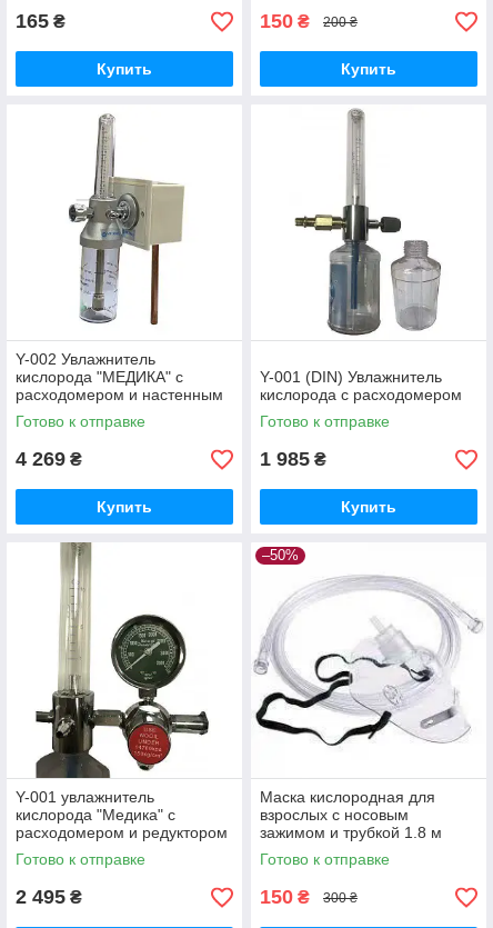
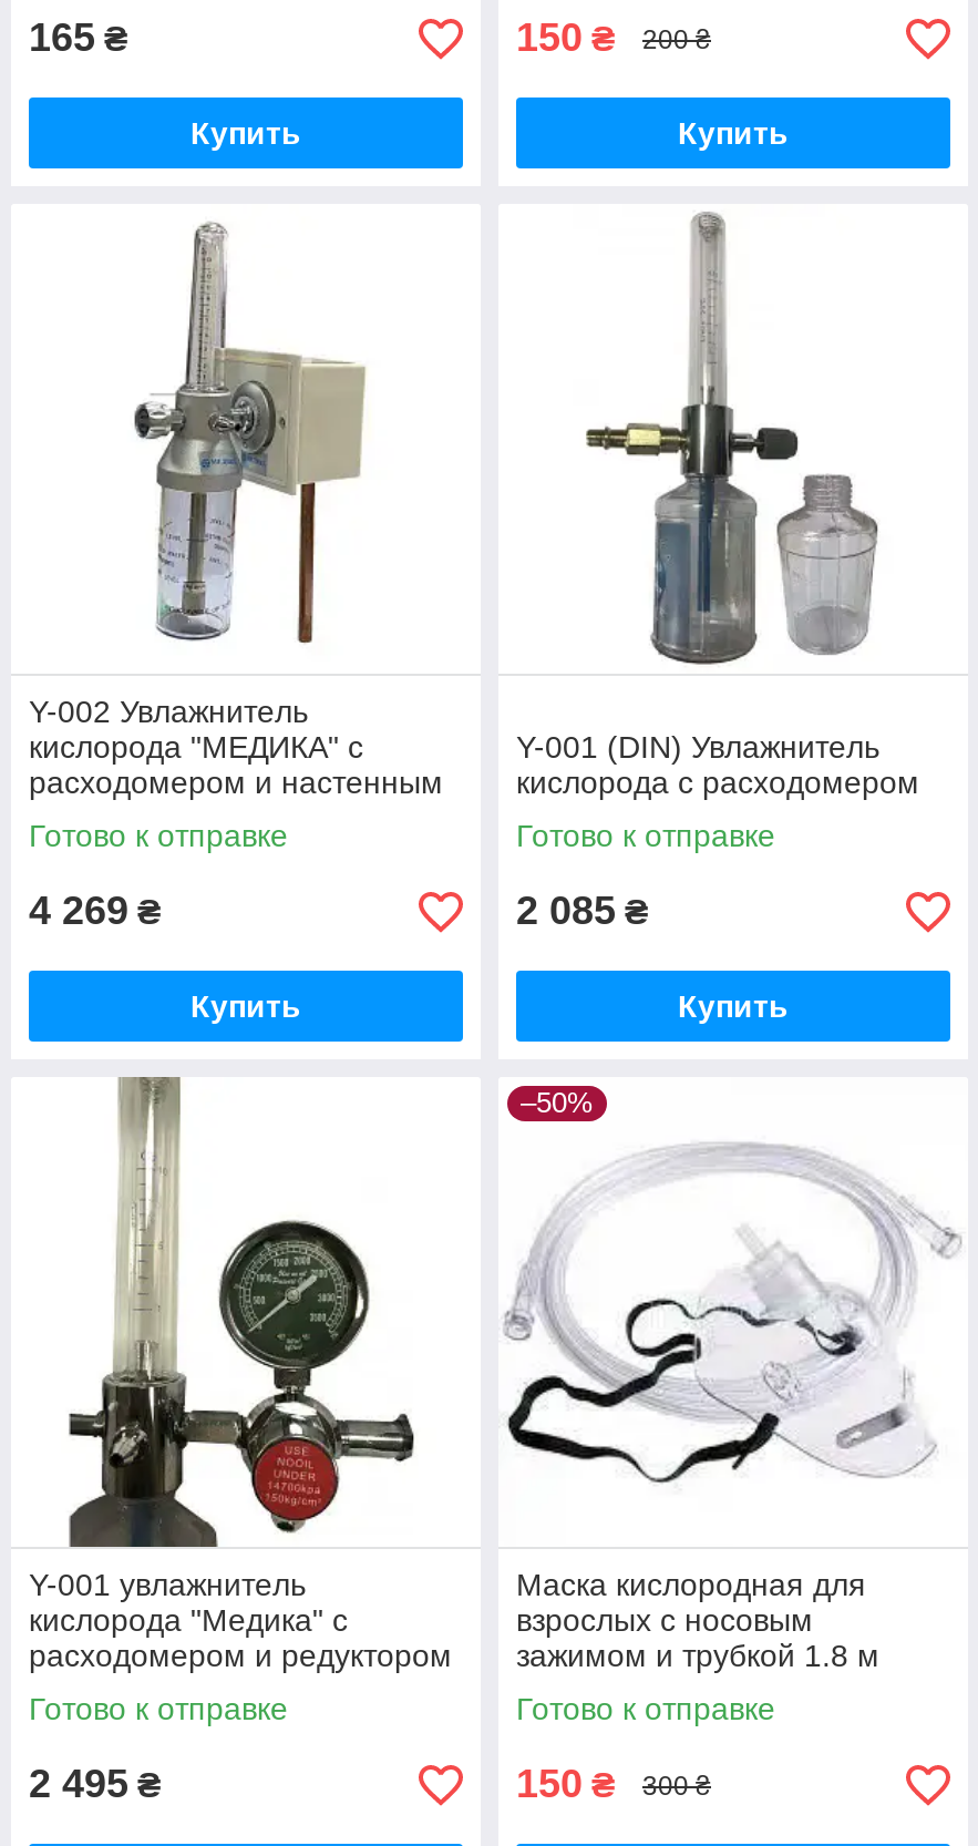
- 1 985 ₴
+ 2 085 ₴
